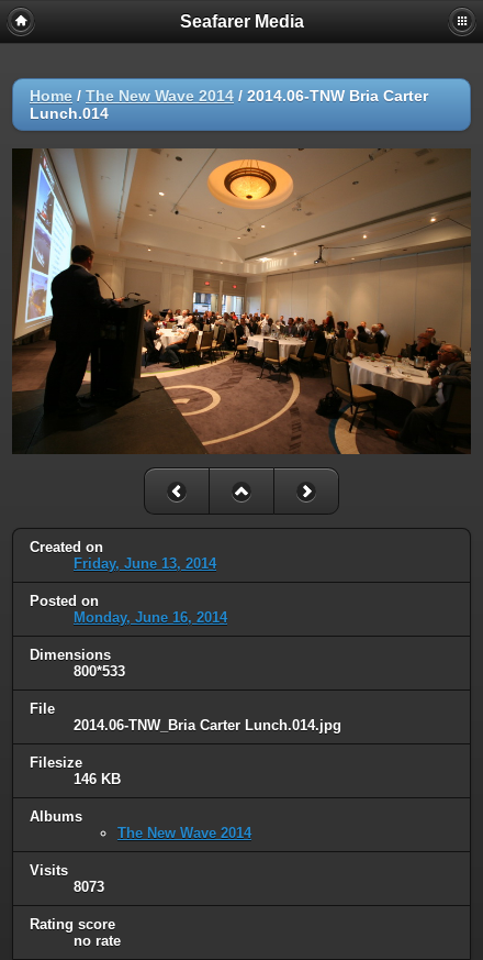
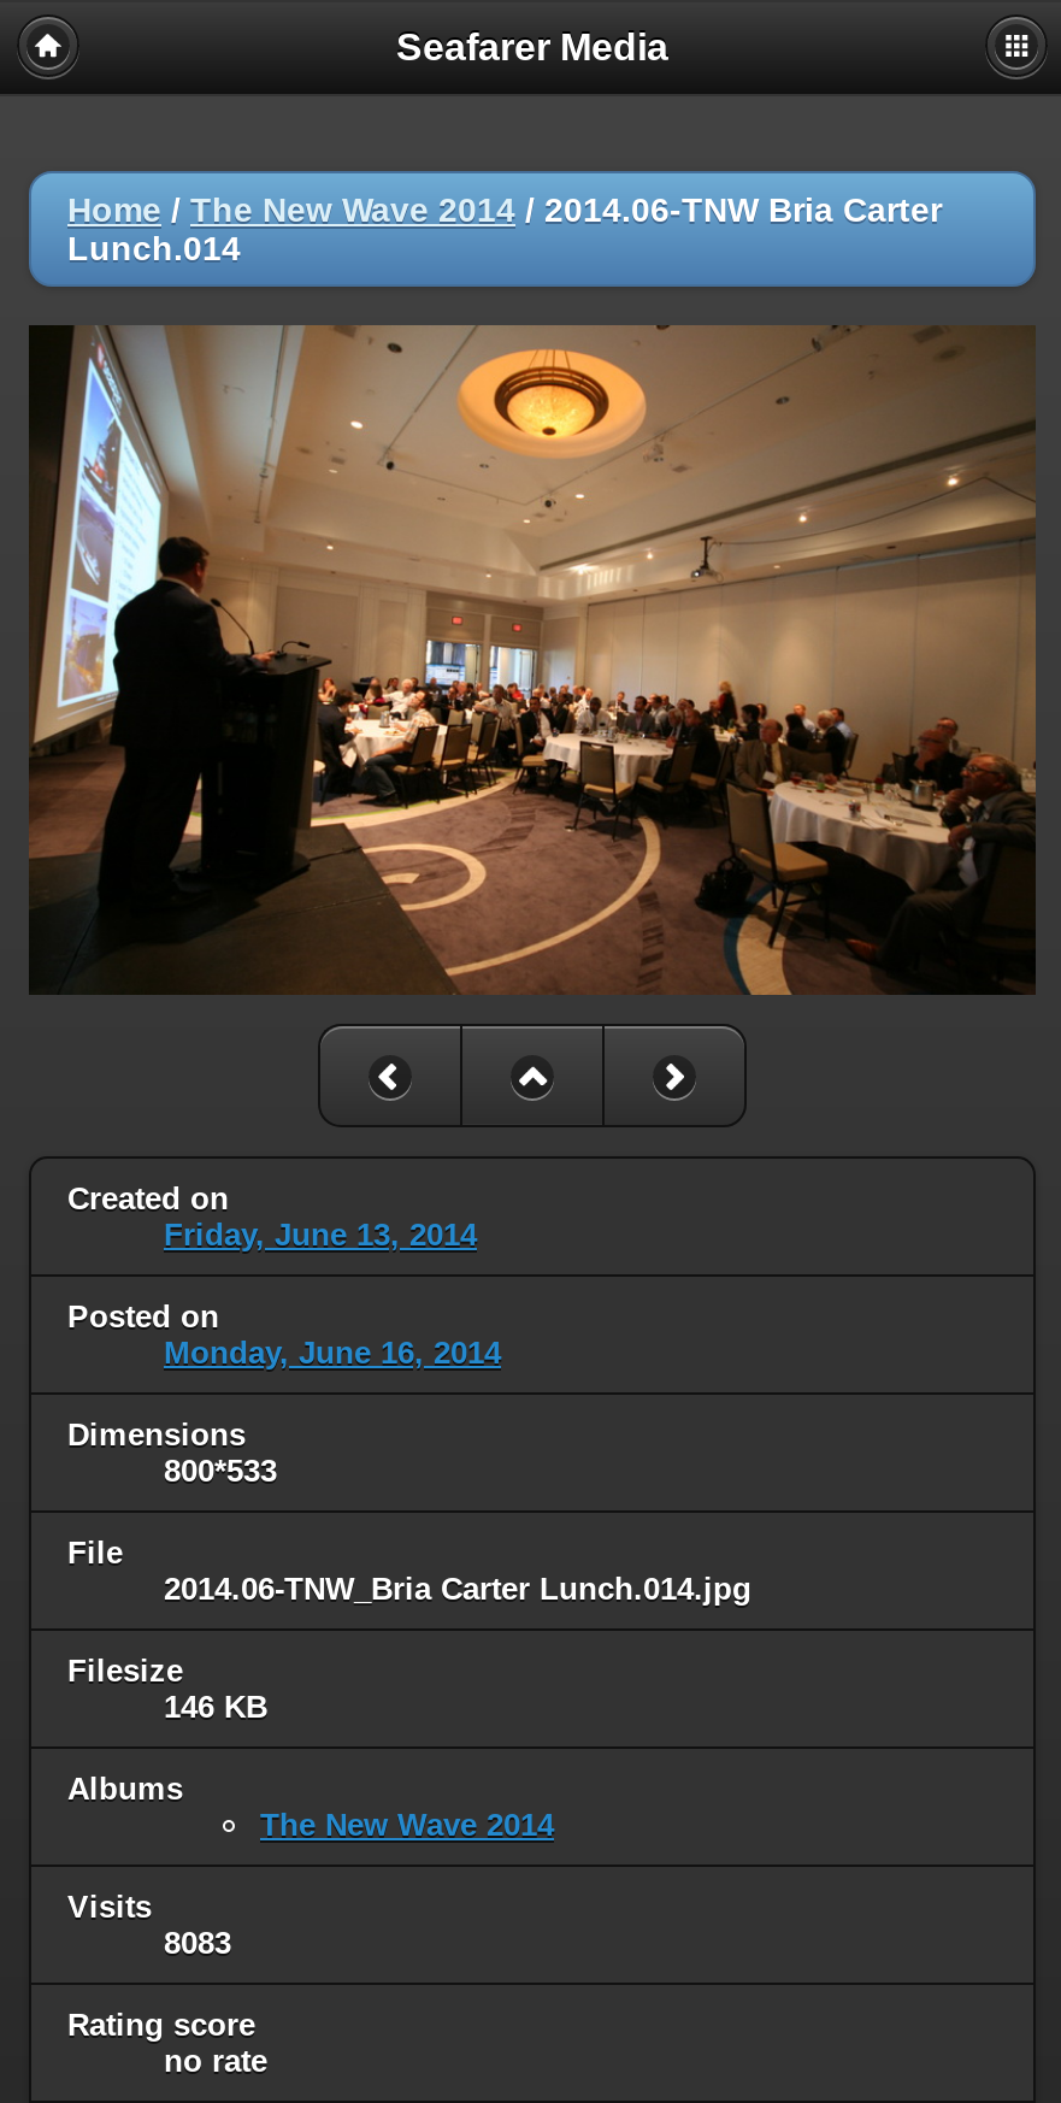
- 8073
+ 8083
